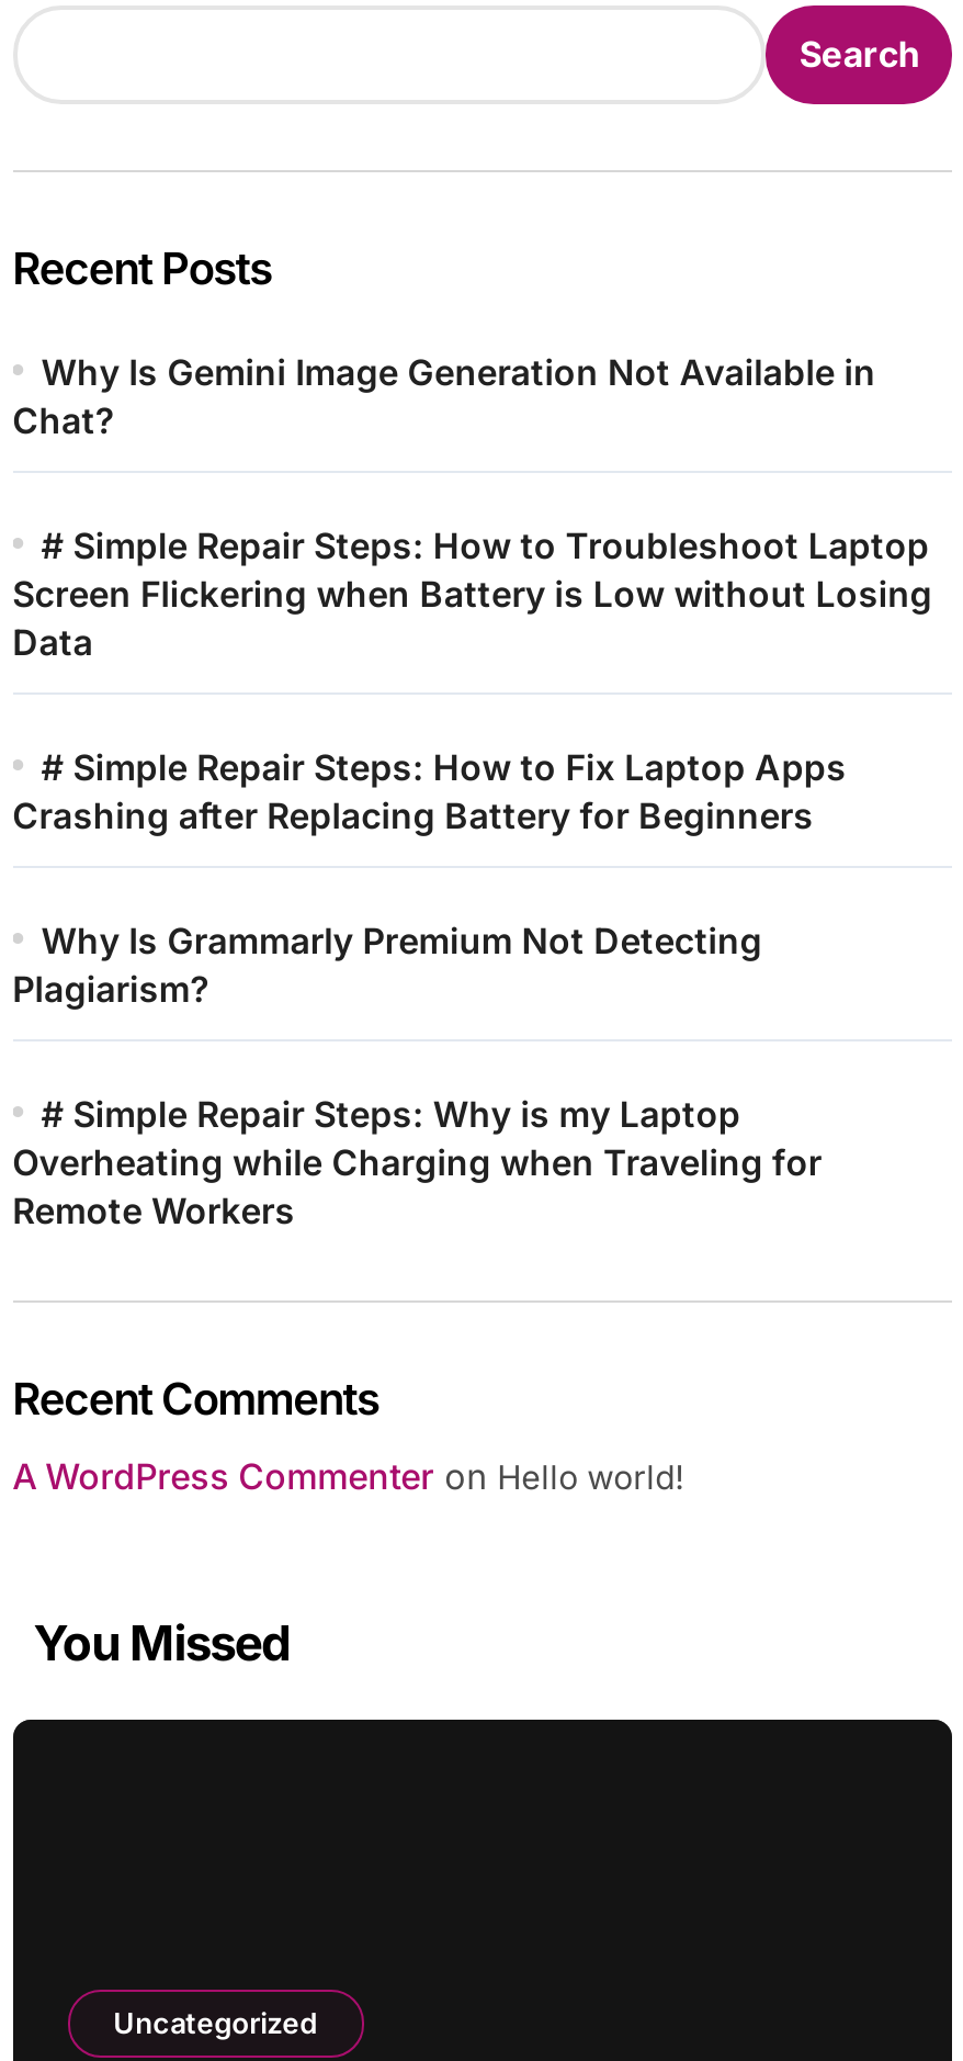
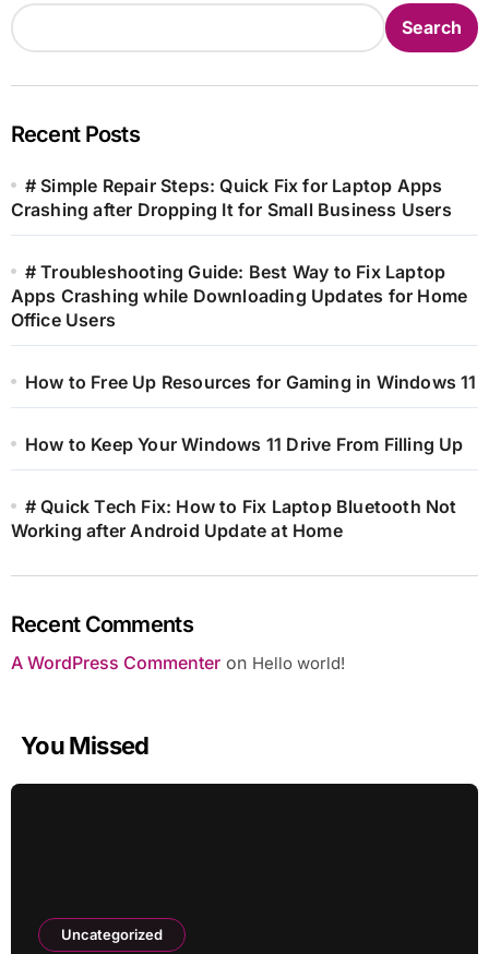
- Why Is Gemini Image Generation Not Available in
- Chat?
+ # Simple Repair Steps: Quick Fix for Laptop Apps
+ Crashing after Dropping It for Small Business Users

- # Simple Repair Steps: How to Troubleshoot Laptop
- Screen Flickering when Battery is Low without Losing
- Data
+ # Troubleshooting Guide: Best Way to Fix Laptop
+ Apps Crashing while Downloading Updates for Home
+ Office Users

- # Simple Repair Steps: How to Fix Laptop Apps
- Crashing after Replacing Battery for Beginners
+ How to Free Up Resources for Gaming in Windows 11

- Why Is Grammarly Premium Not Detecting
- Plagiarism?
+ How to Keep Your Windows 11 Drive From Filling Up

- # Simple Repair Steps: Why is my Laptop
- Overheating while Charging when Traveling for
- Remote Workers
+ # Quick Tech Fix: How to Fix Laptop Bluetooth Not
+ Working after Android Update at Home
